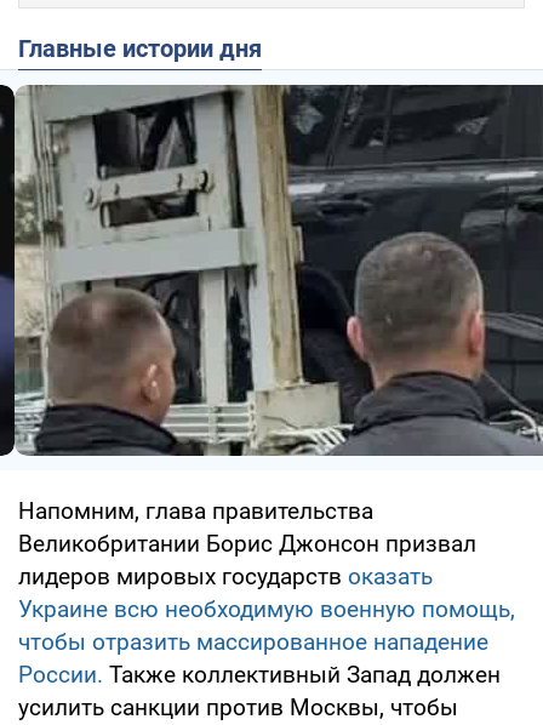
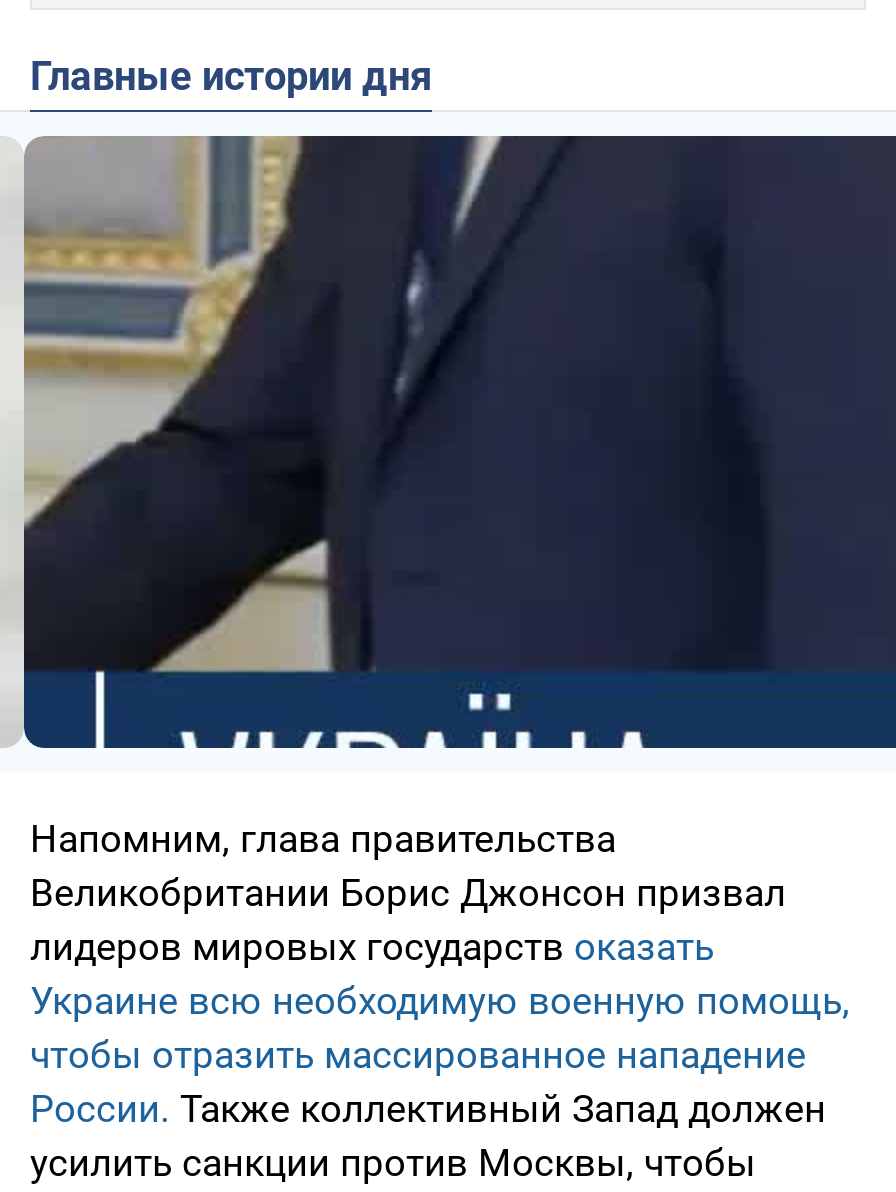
- [image]
+ [image]
